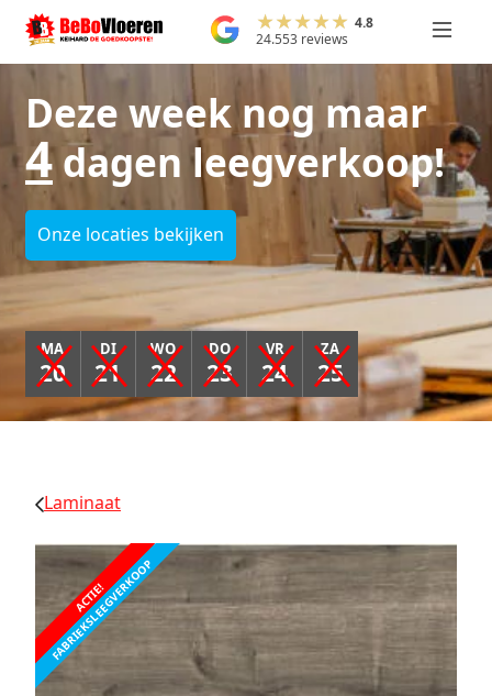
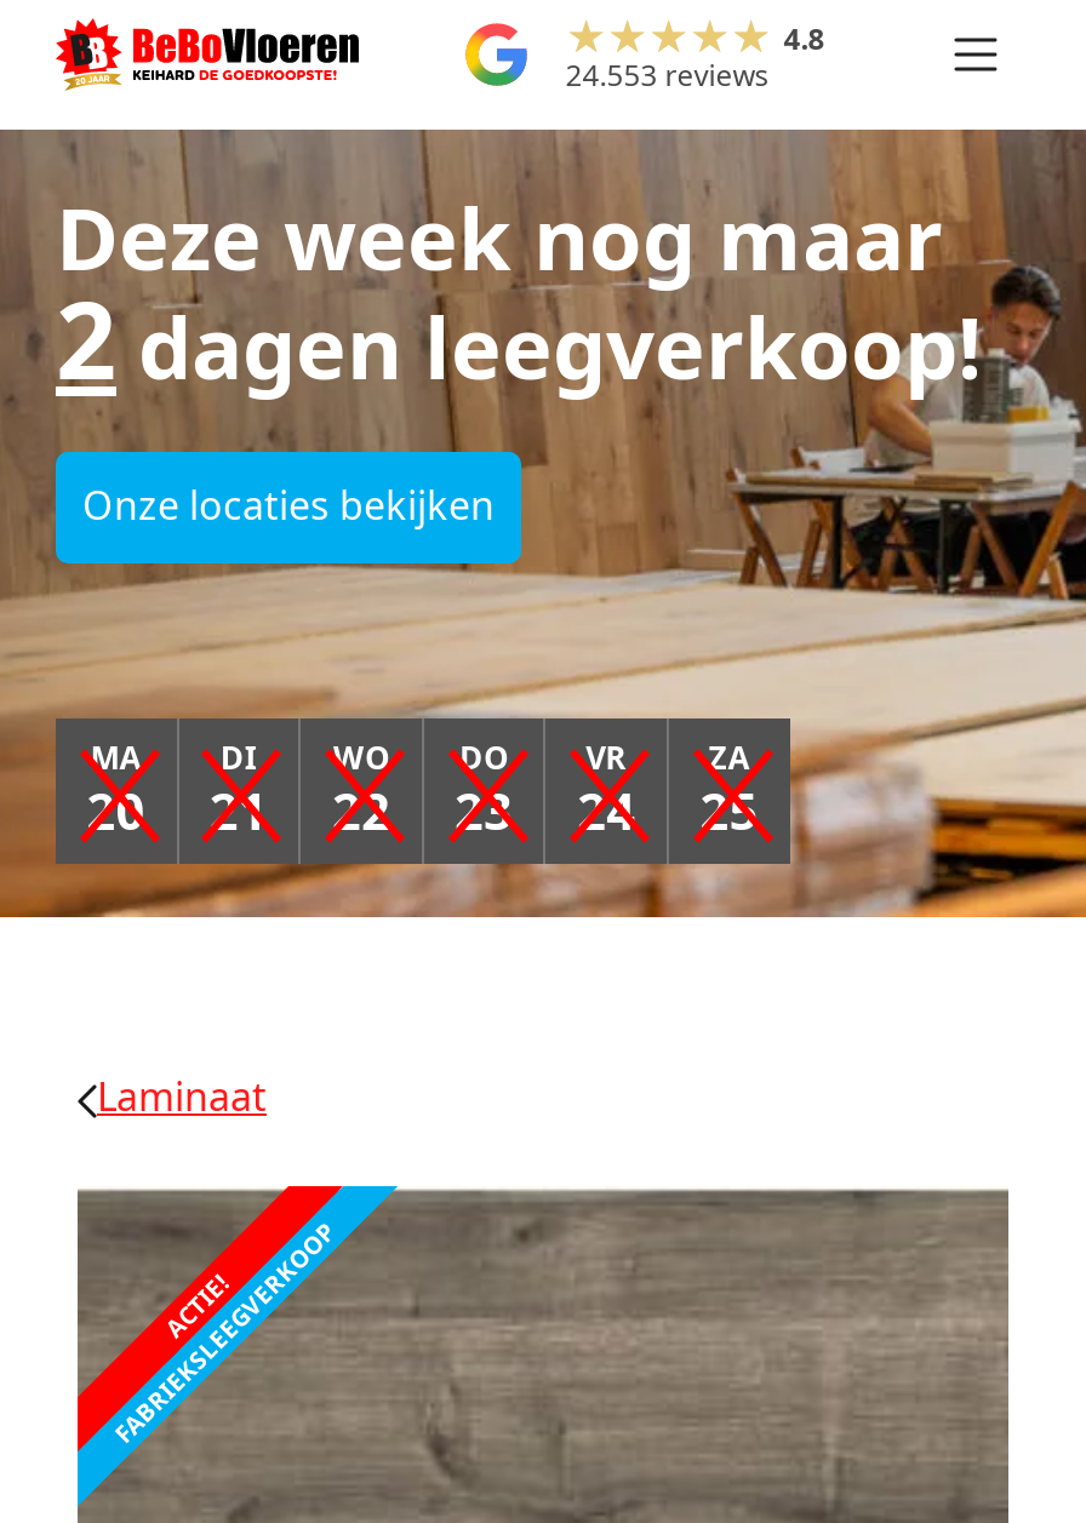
- 4dagen leegverkoop!
+ 2dagen leegverkoop!
